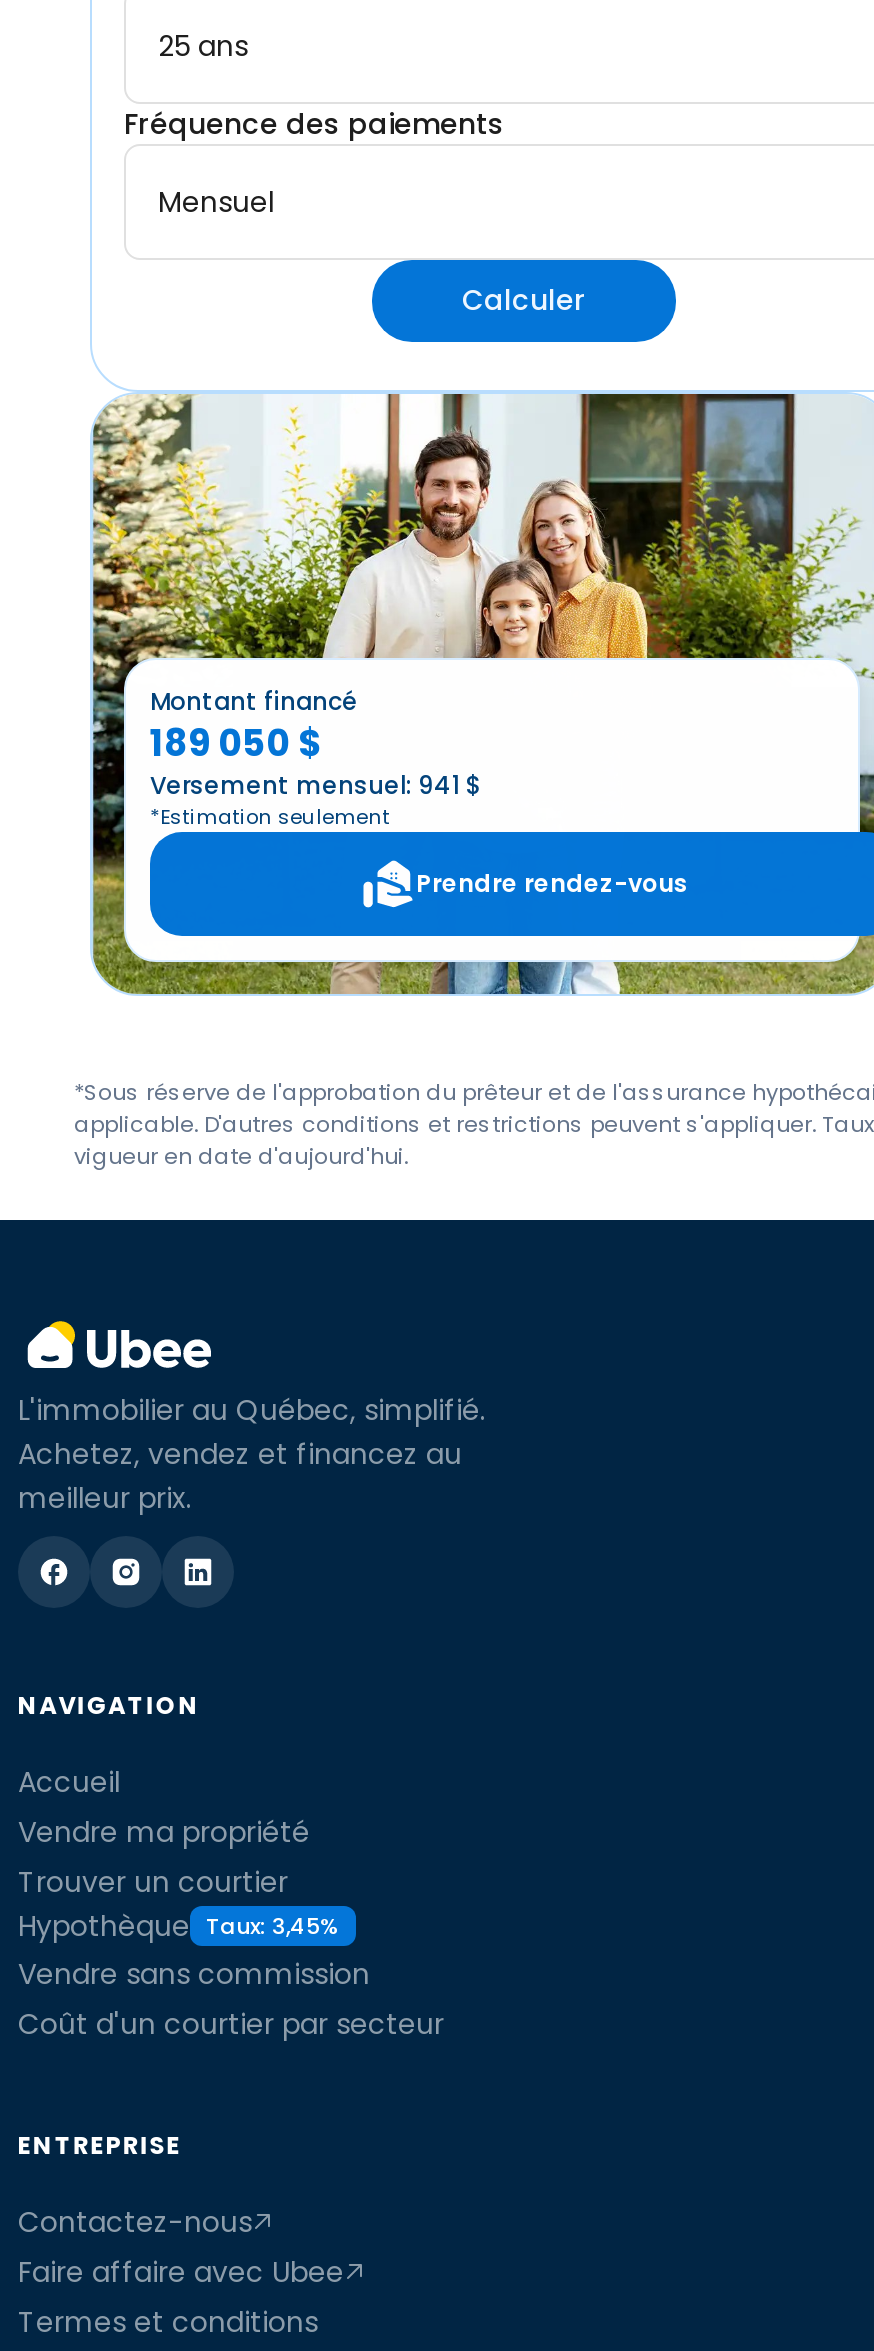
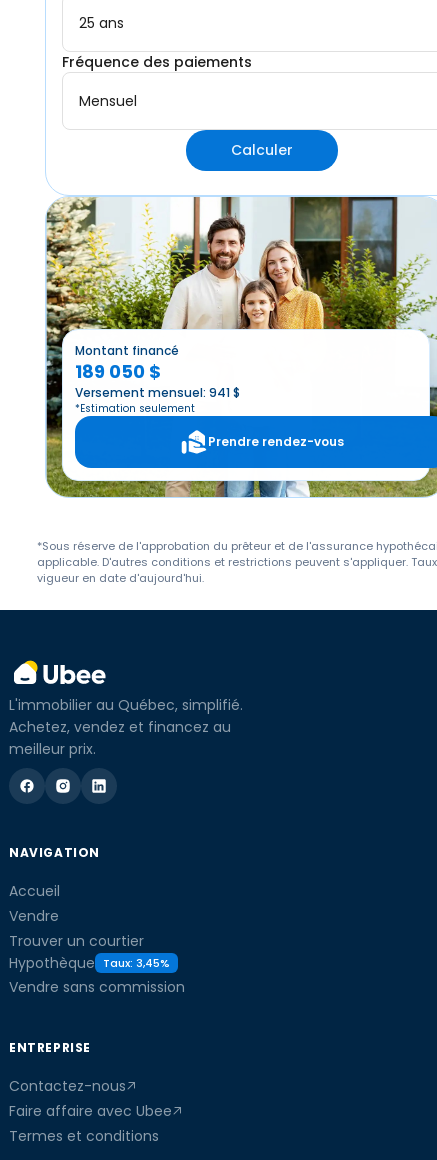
- Vendre ma propriété
+ Vendre

- Coût d'un courtier par secteur
